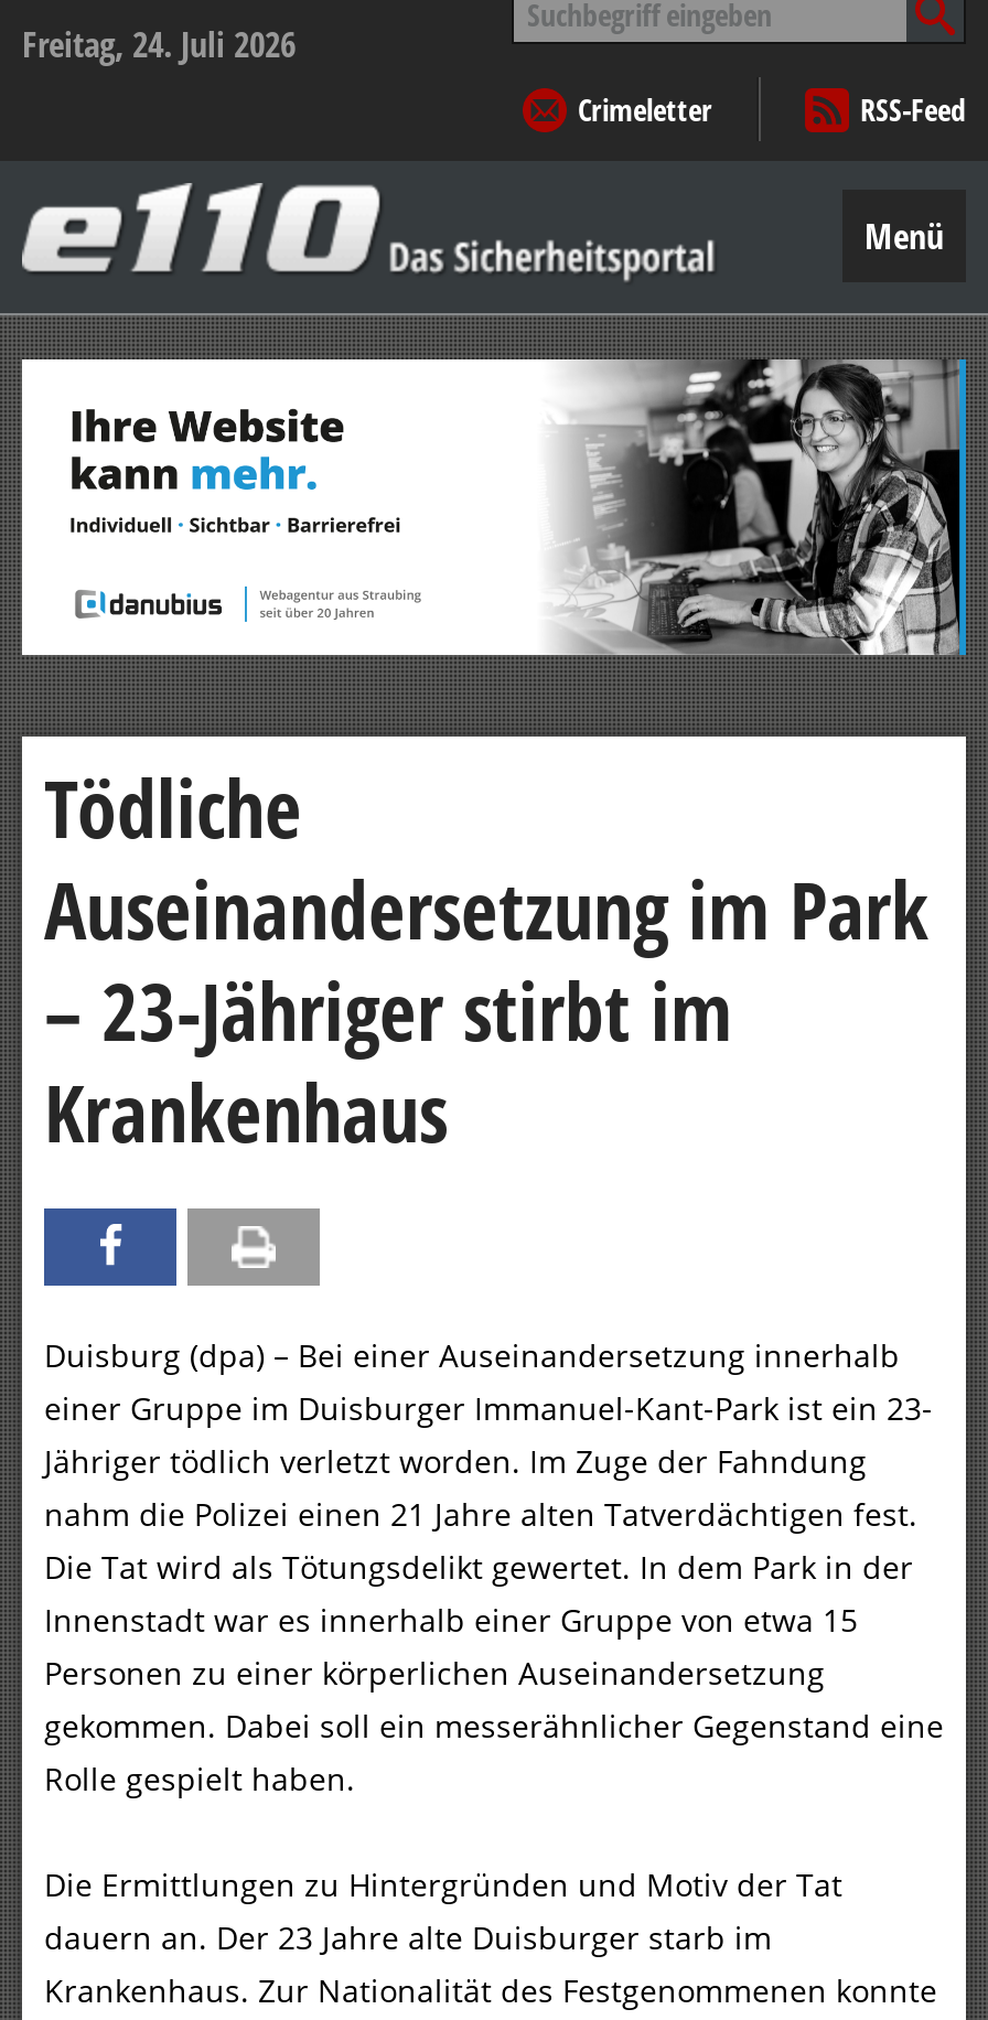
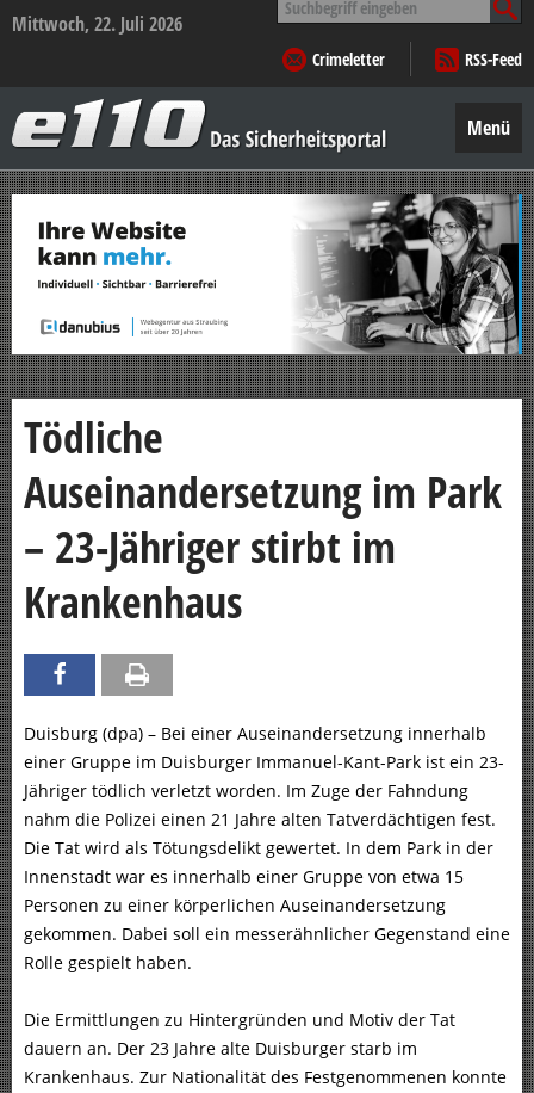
- Freitag, 24. Juli 2026
+ Mittwoch, 22. Juli 2026
